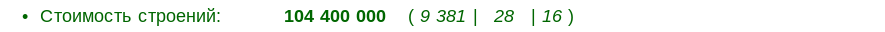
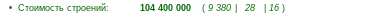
- 104 400 000 (9 381 28 16 )
+ 104 400 000 (9 380 28 16 )
